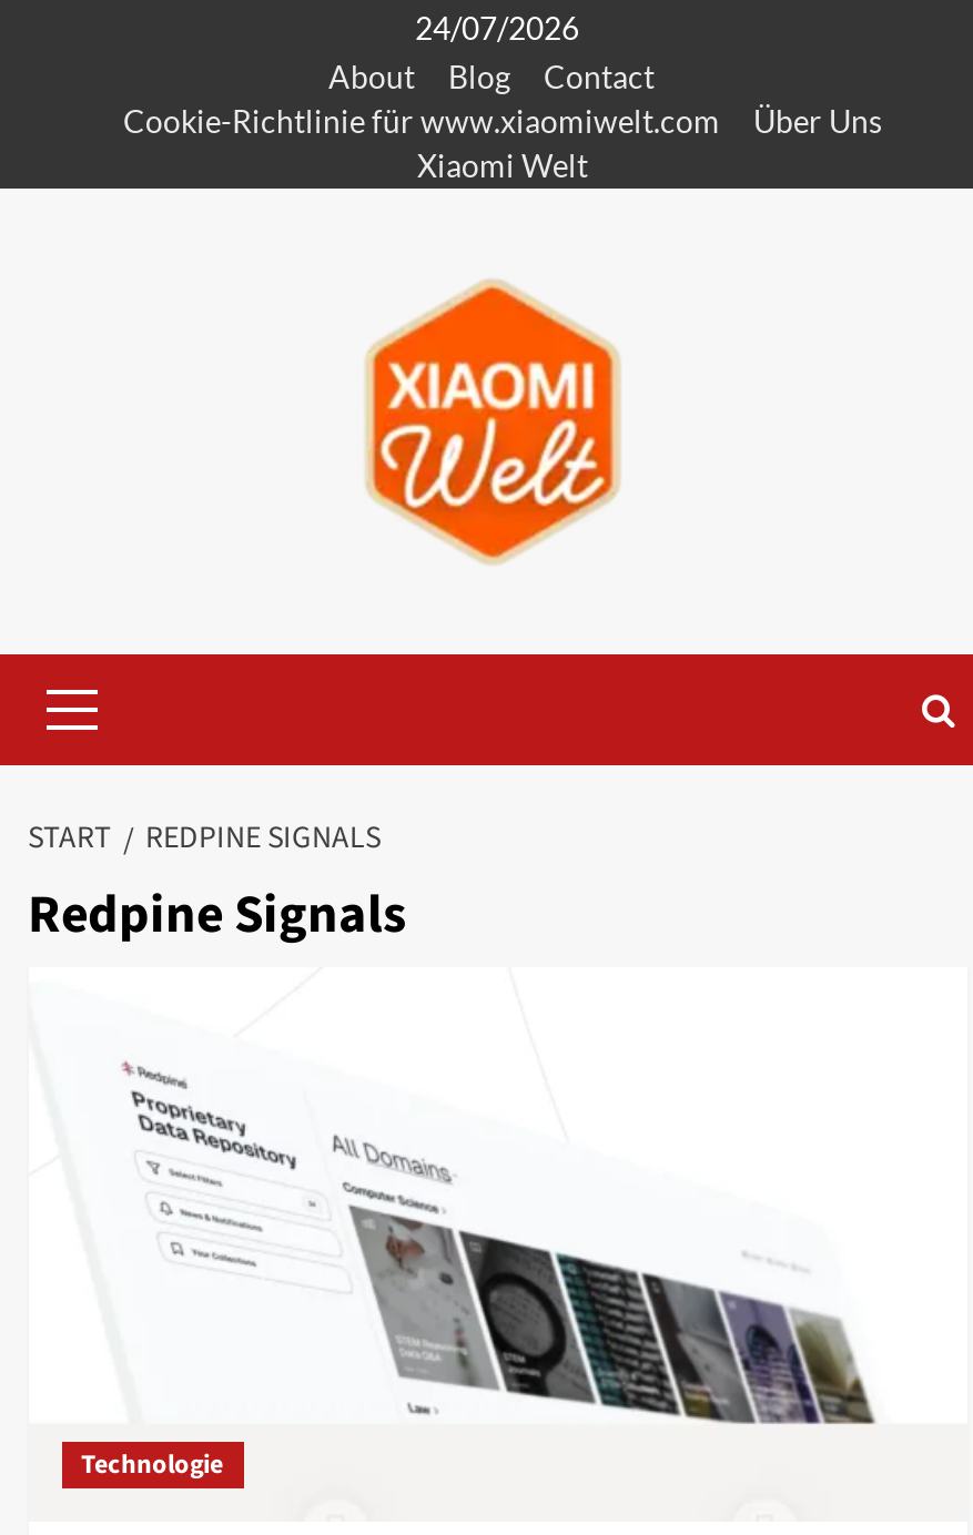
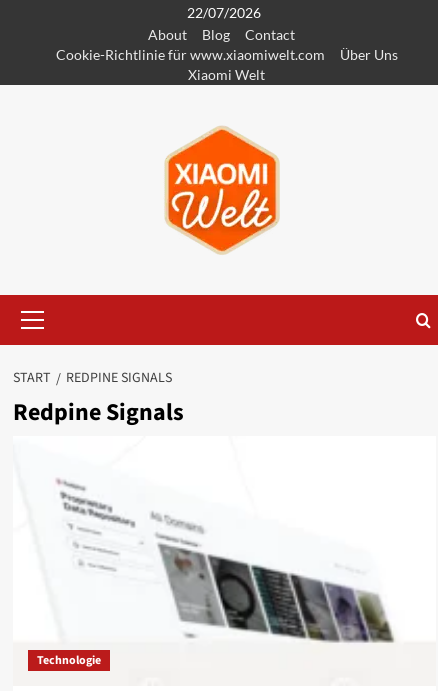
- 24/07/2026
+ 22/07/2026
